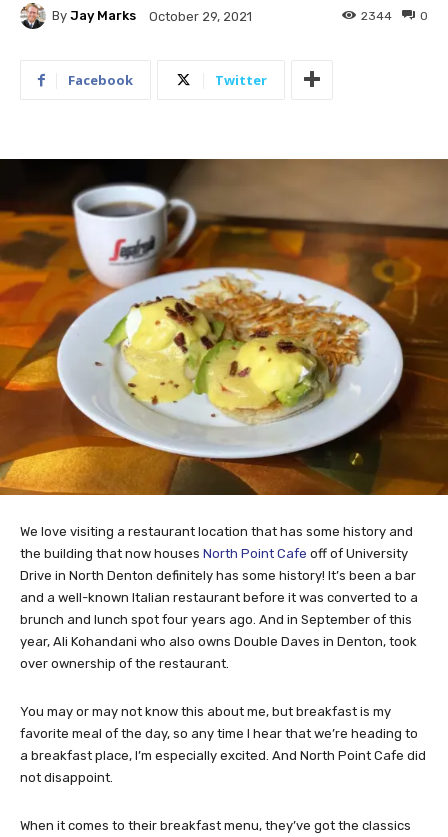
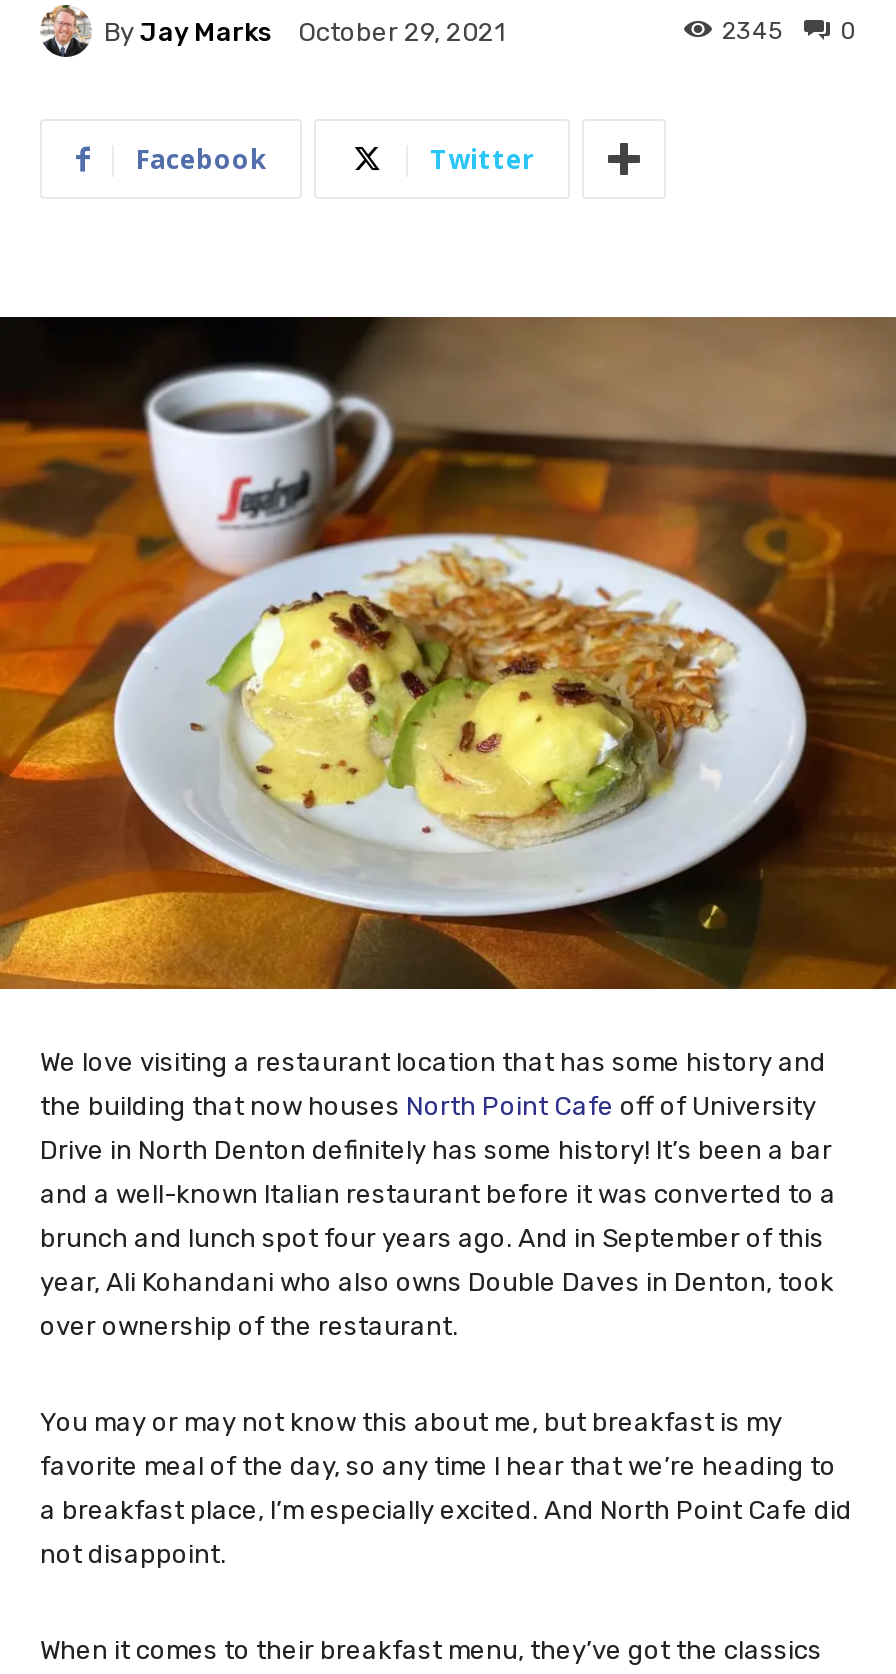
- 2344 0
+ 2345 0
